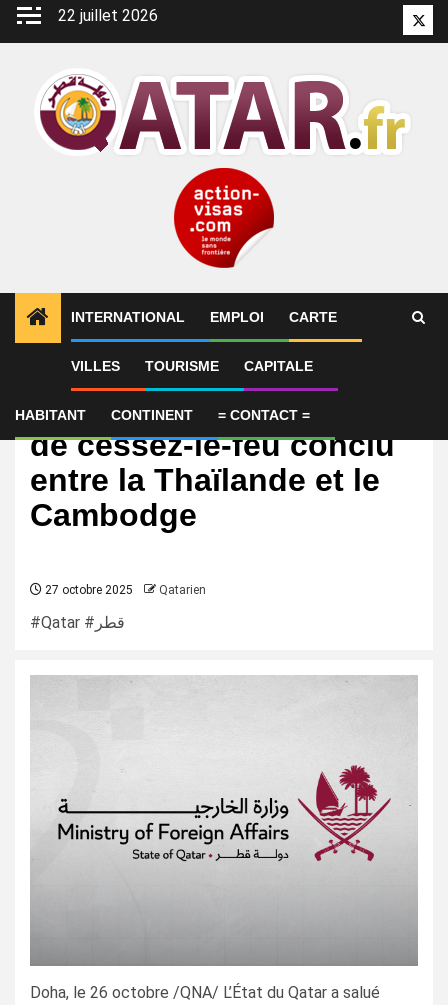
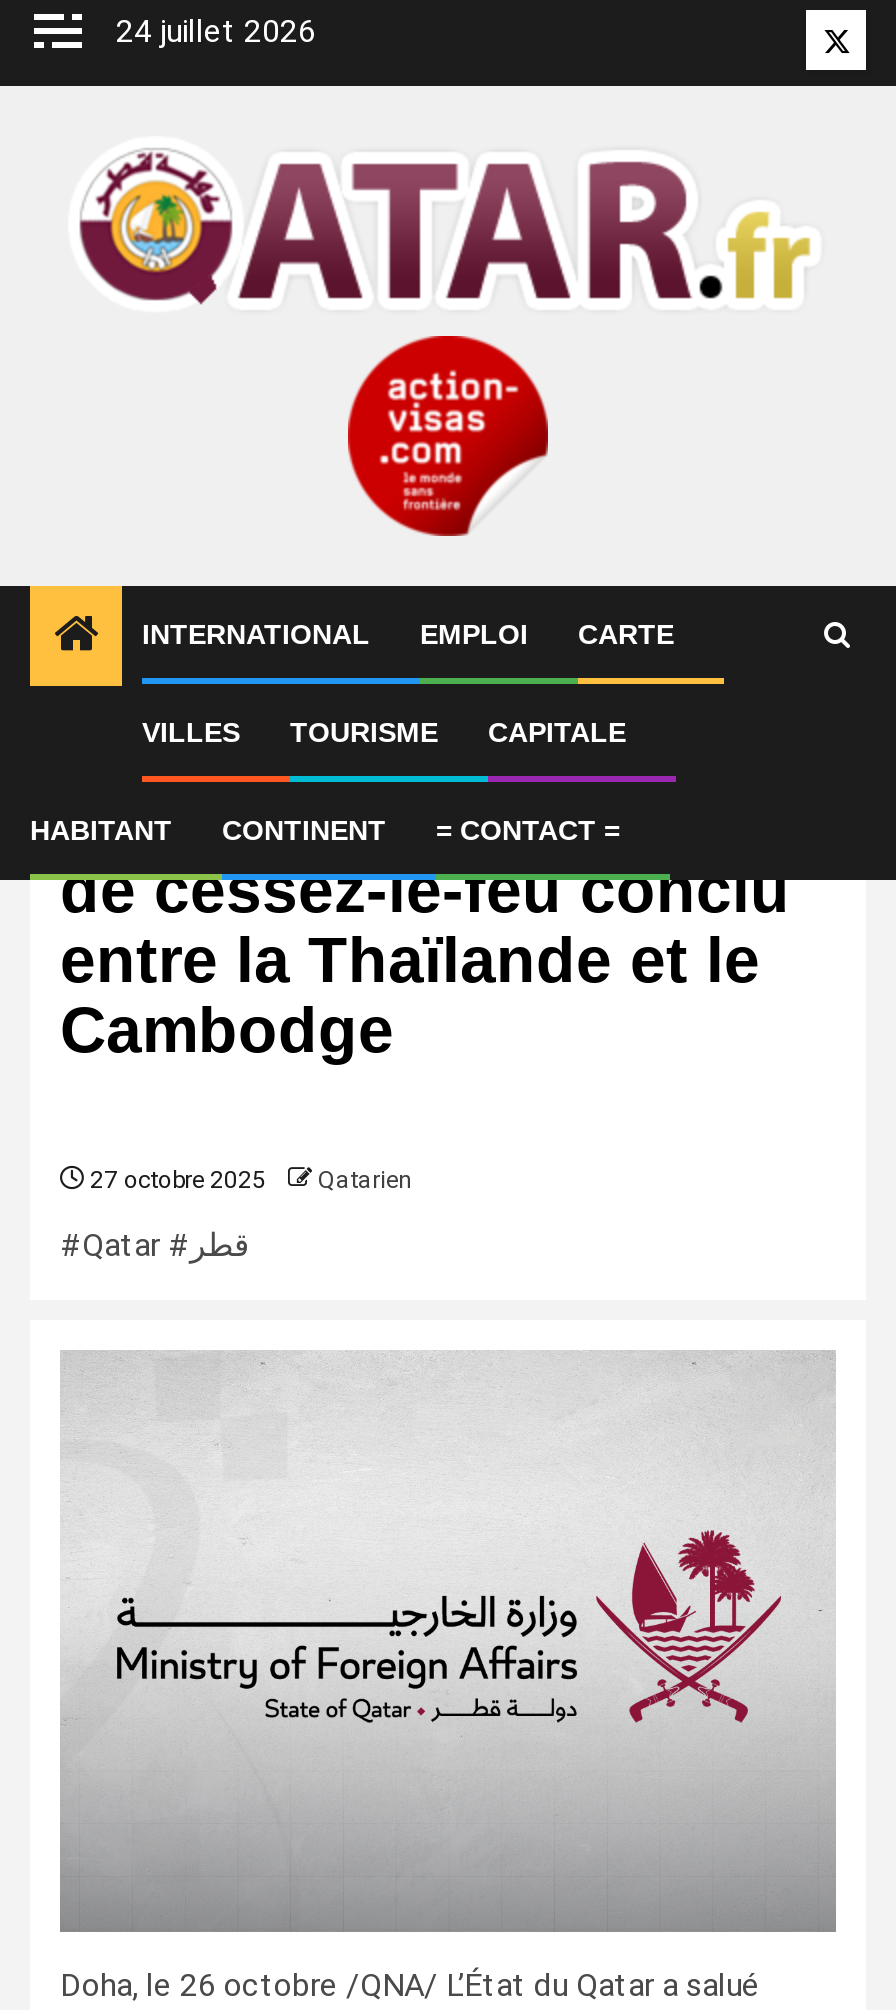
- 22 juillet 2026
+ 24 juillet 2026
